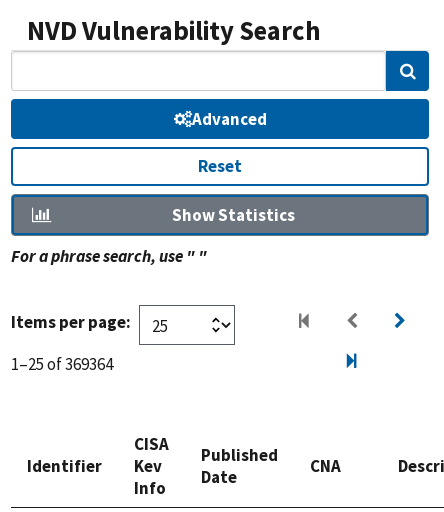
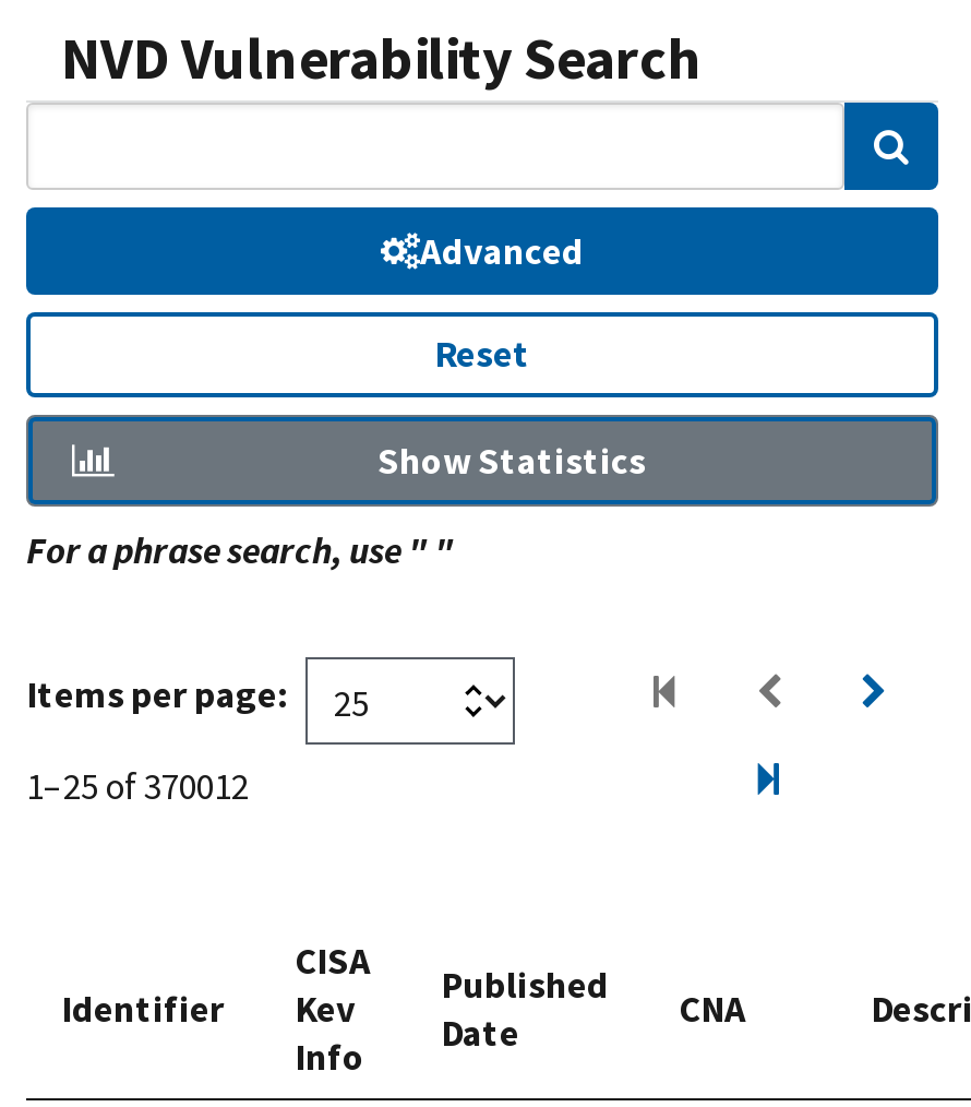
- 1–25 of 369364
+ 1–25 of 370012
